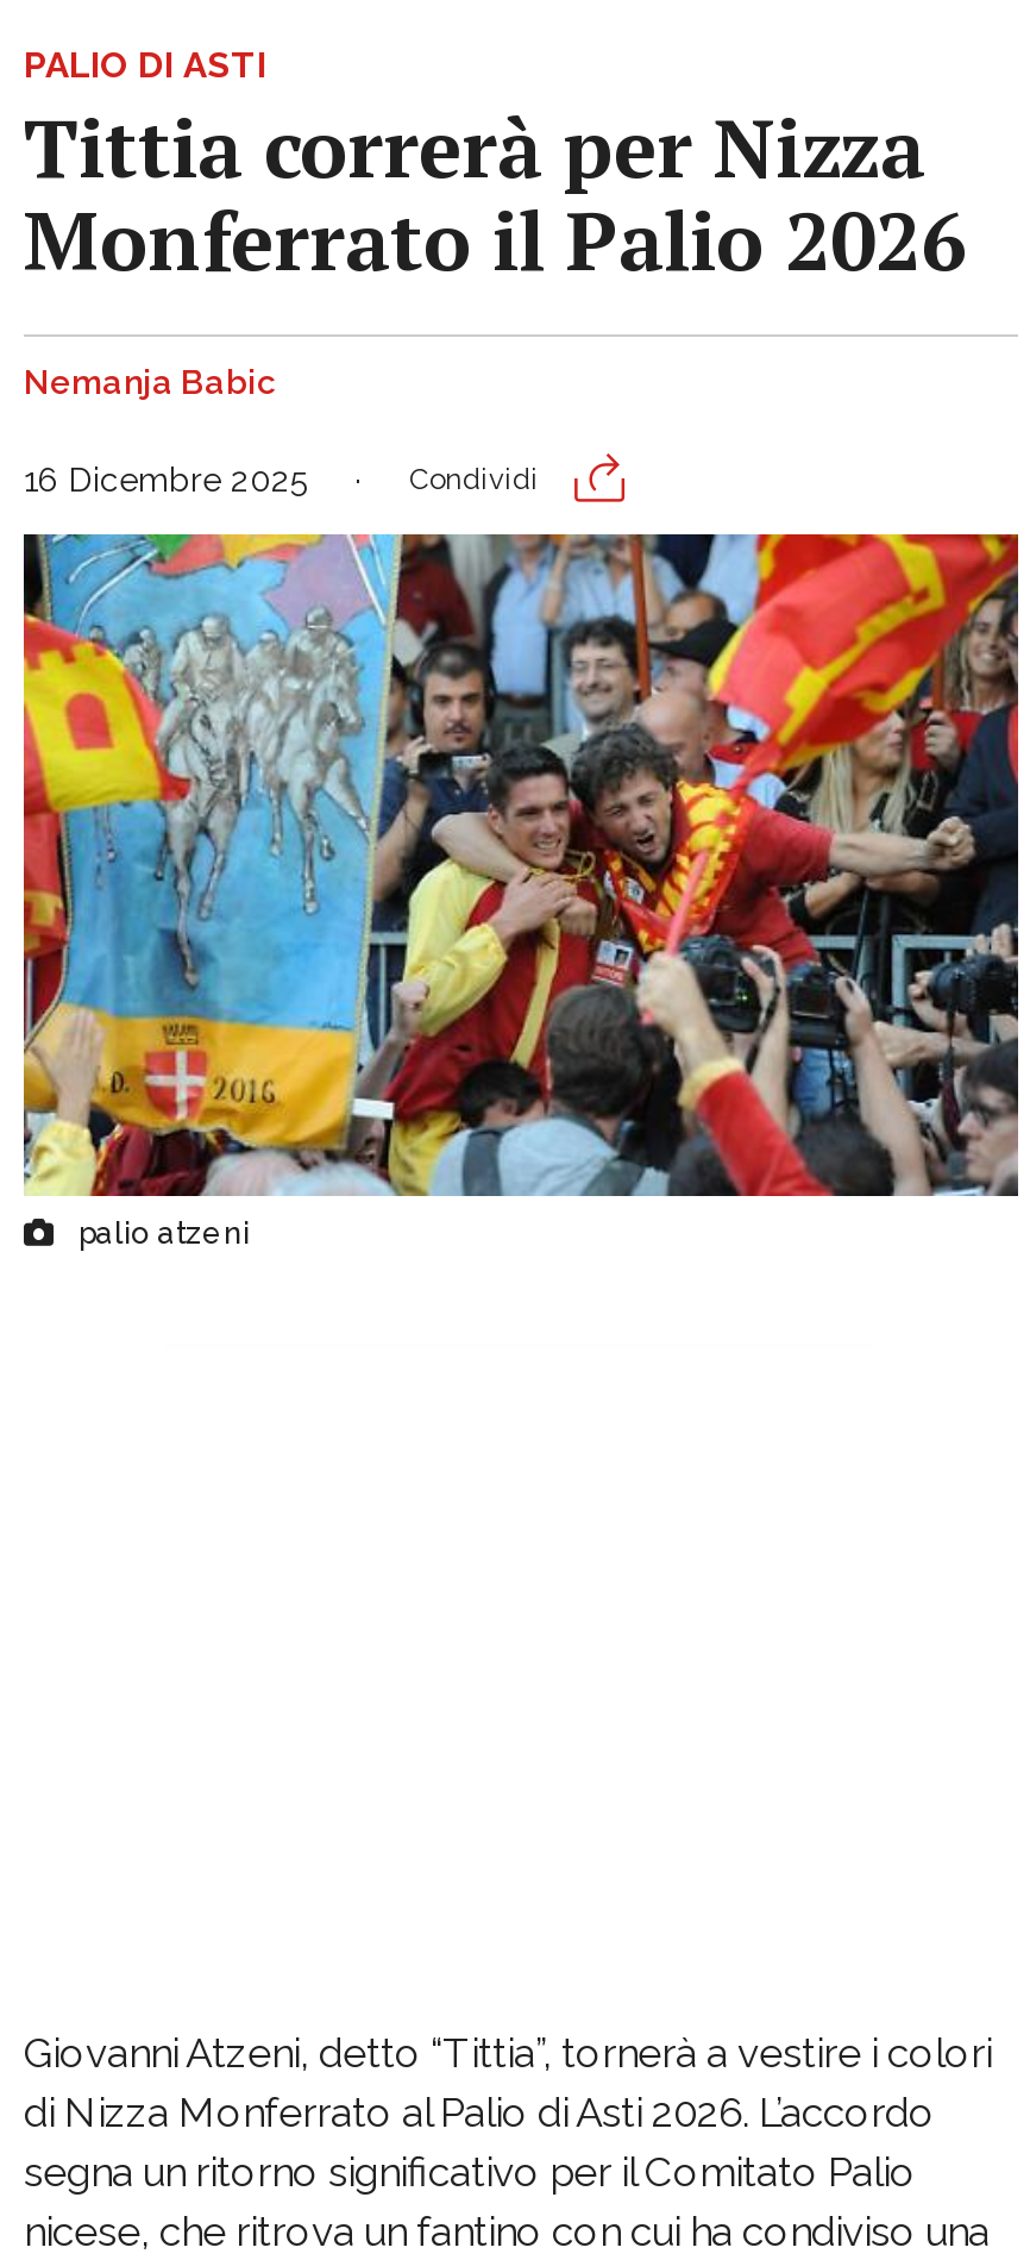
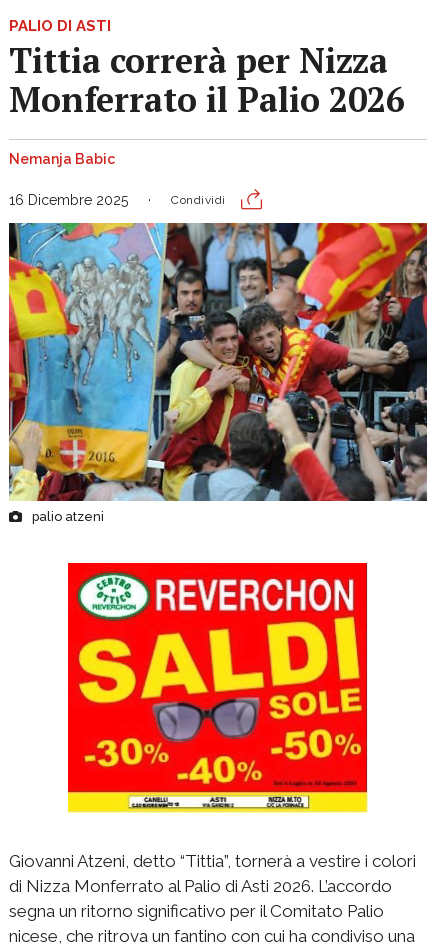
+ [image]
